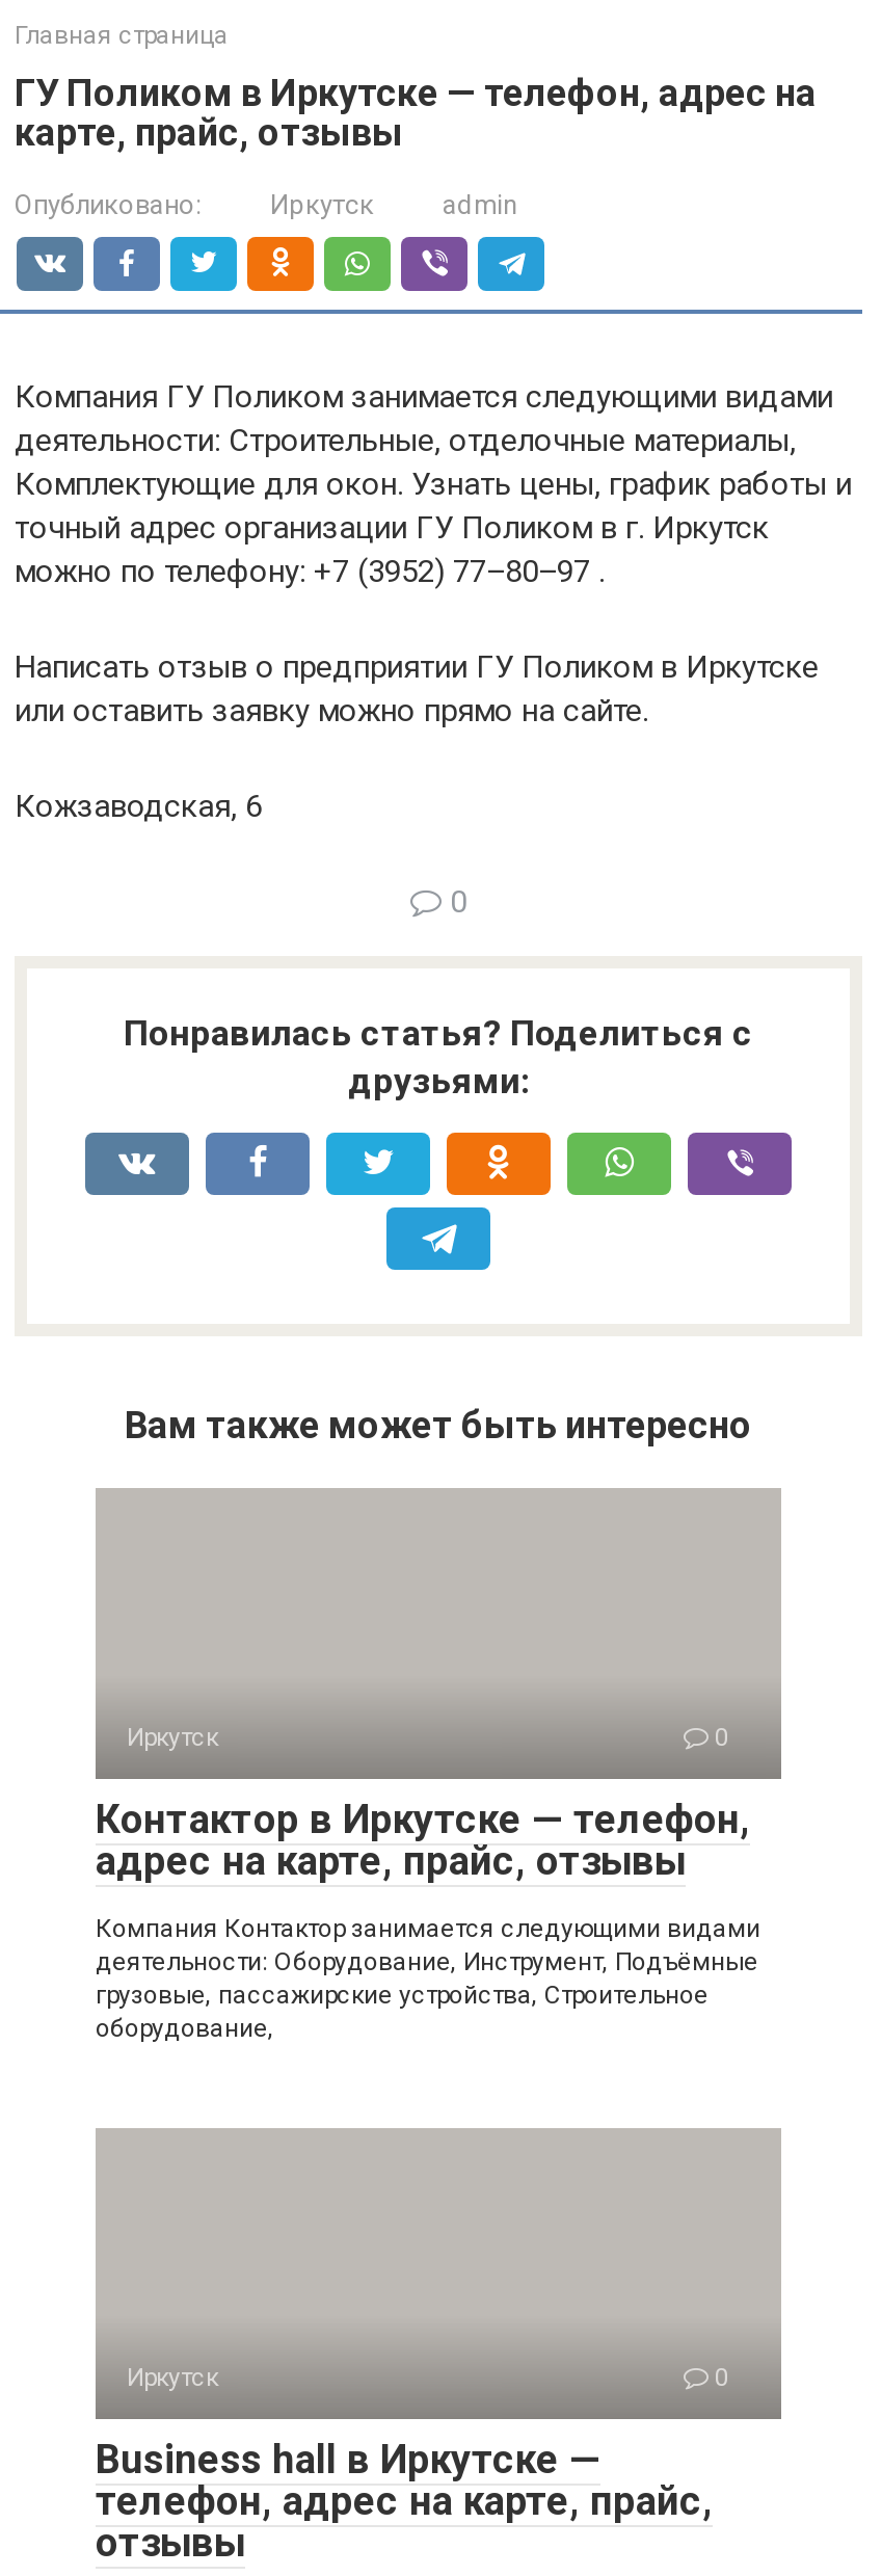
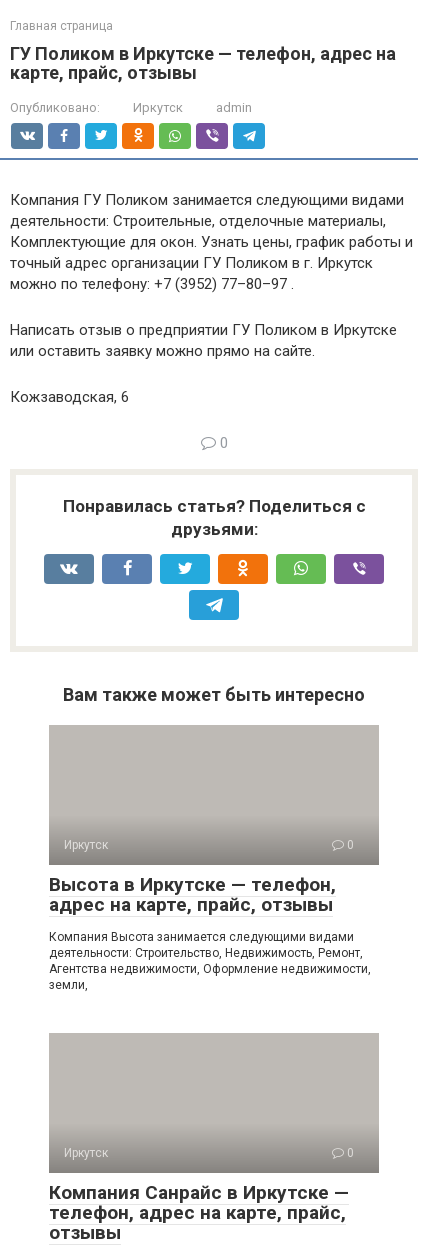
- Контактор в Иркутске — телефон,
+ Высота в Иркутске — телефон,

- Компания Контактор занимается следующими видами
- деятельности: Оборудование, Инструмент, Подъёмные
- грузовые, пассажирские устройства, Строительное
- оборудование,
+ Компания Высота занимается следующими видами
+ деятельности: Строительство, Недвижимость, Ремонт,
+ Агентства недвижимости, Оформление недвижимости,
+ земли,

- Business hall в Иркутске —
+ Компания Санрайс в Иркутске —
